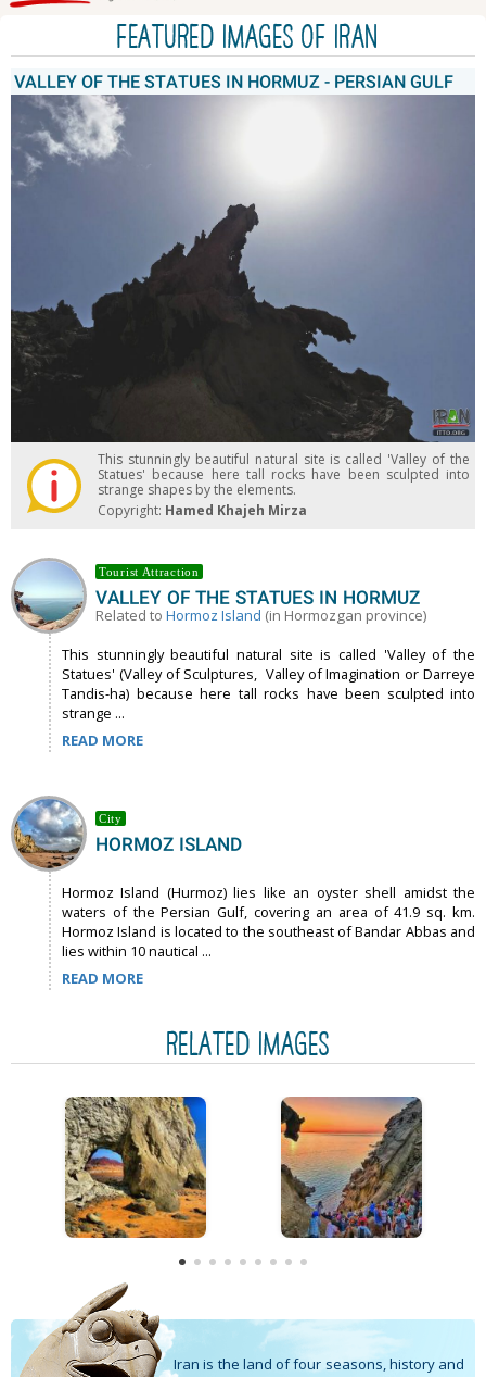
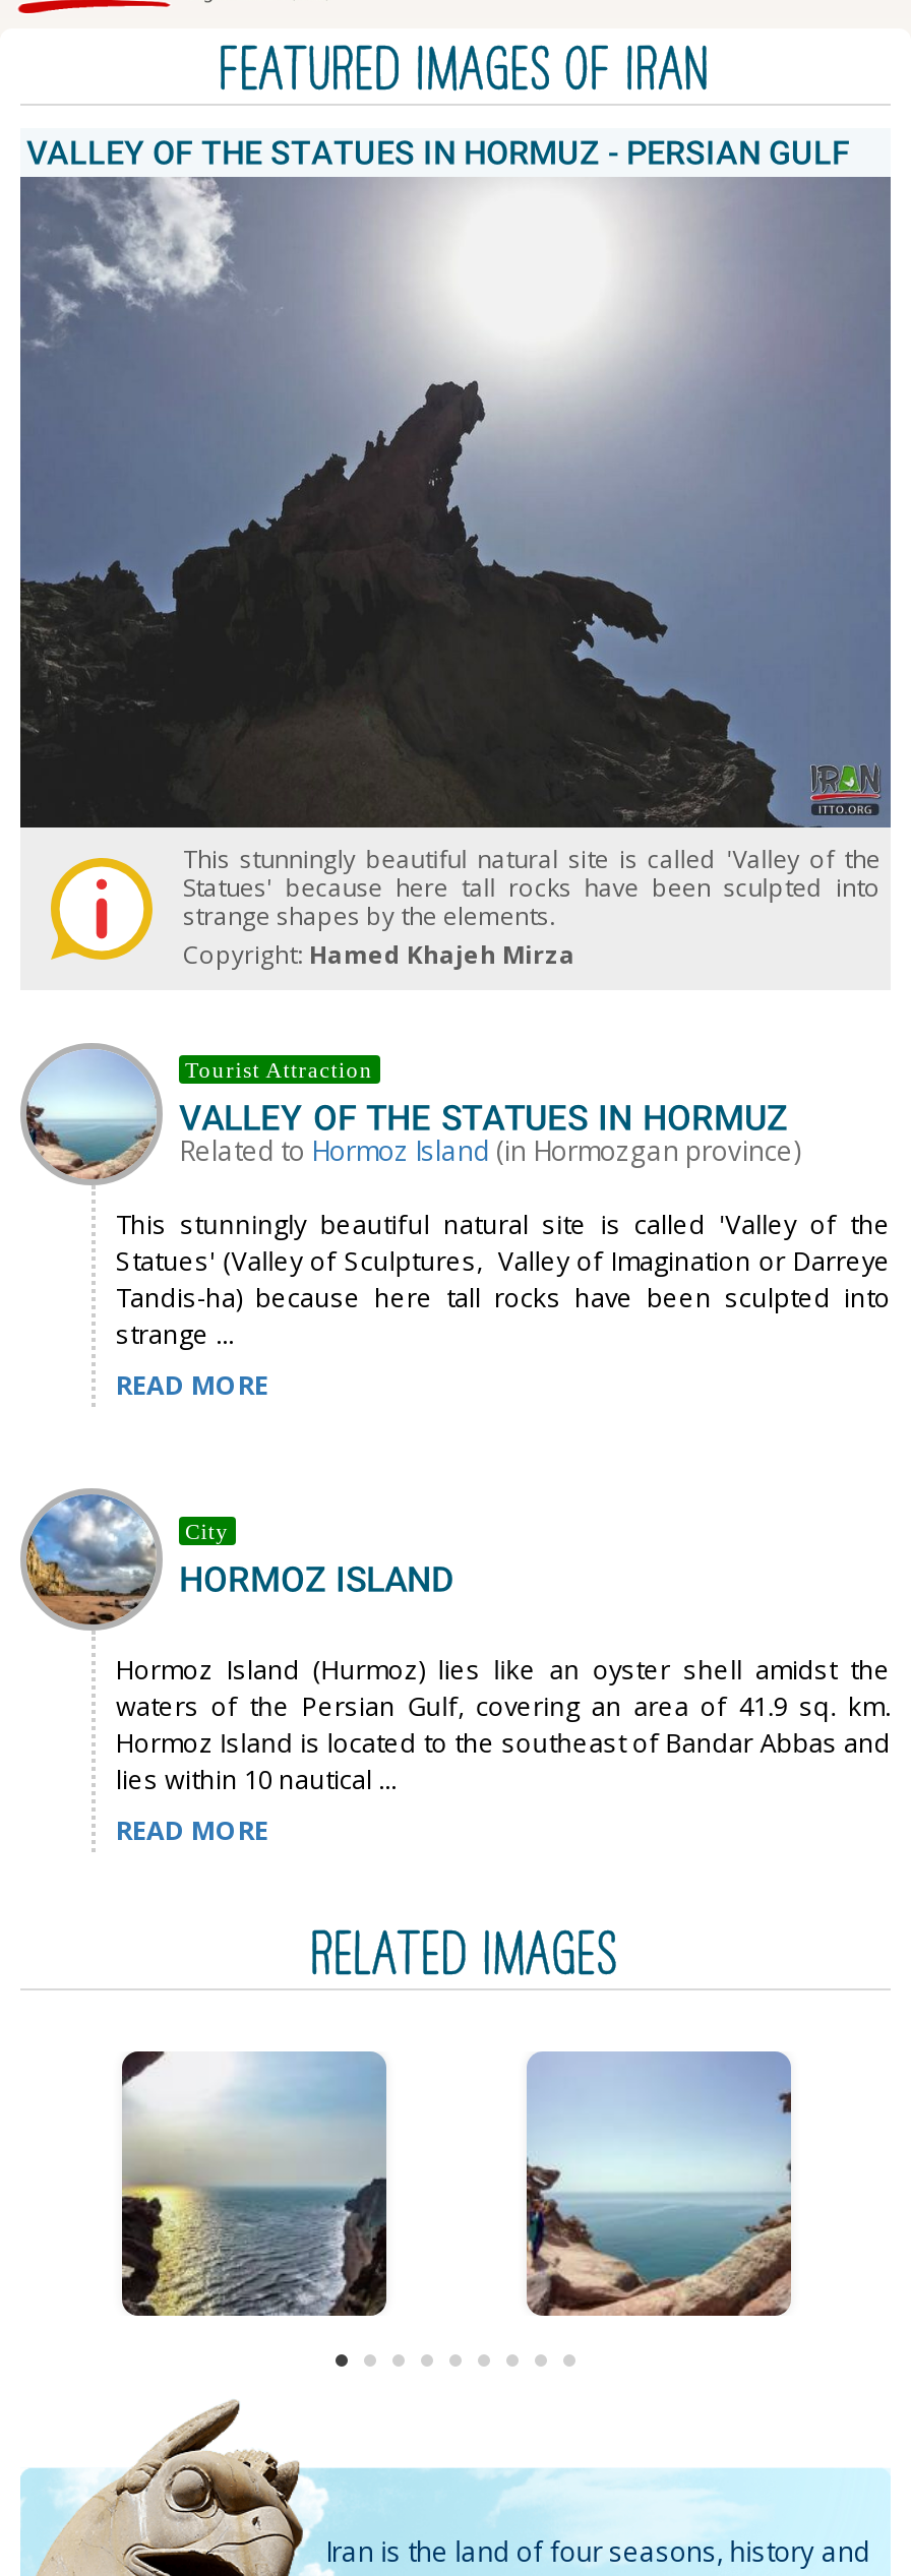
- [image]
+ [image]

- [image]
+ [image]
